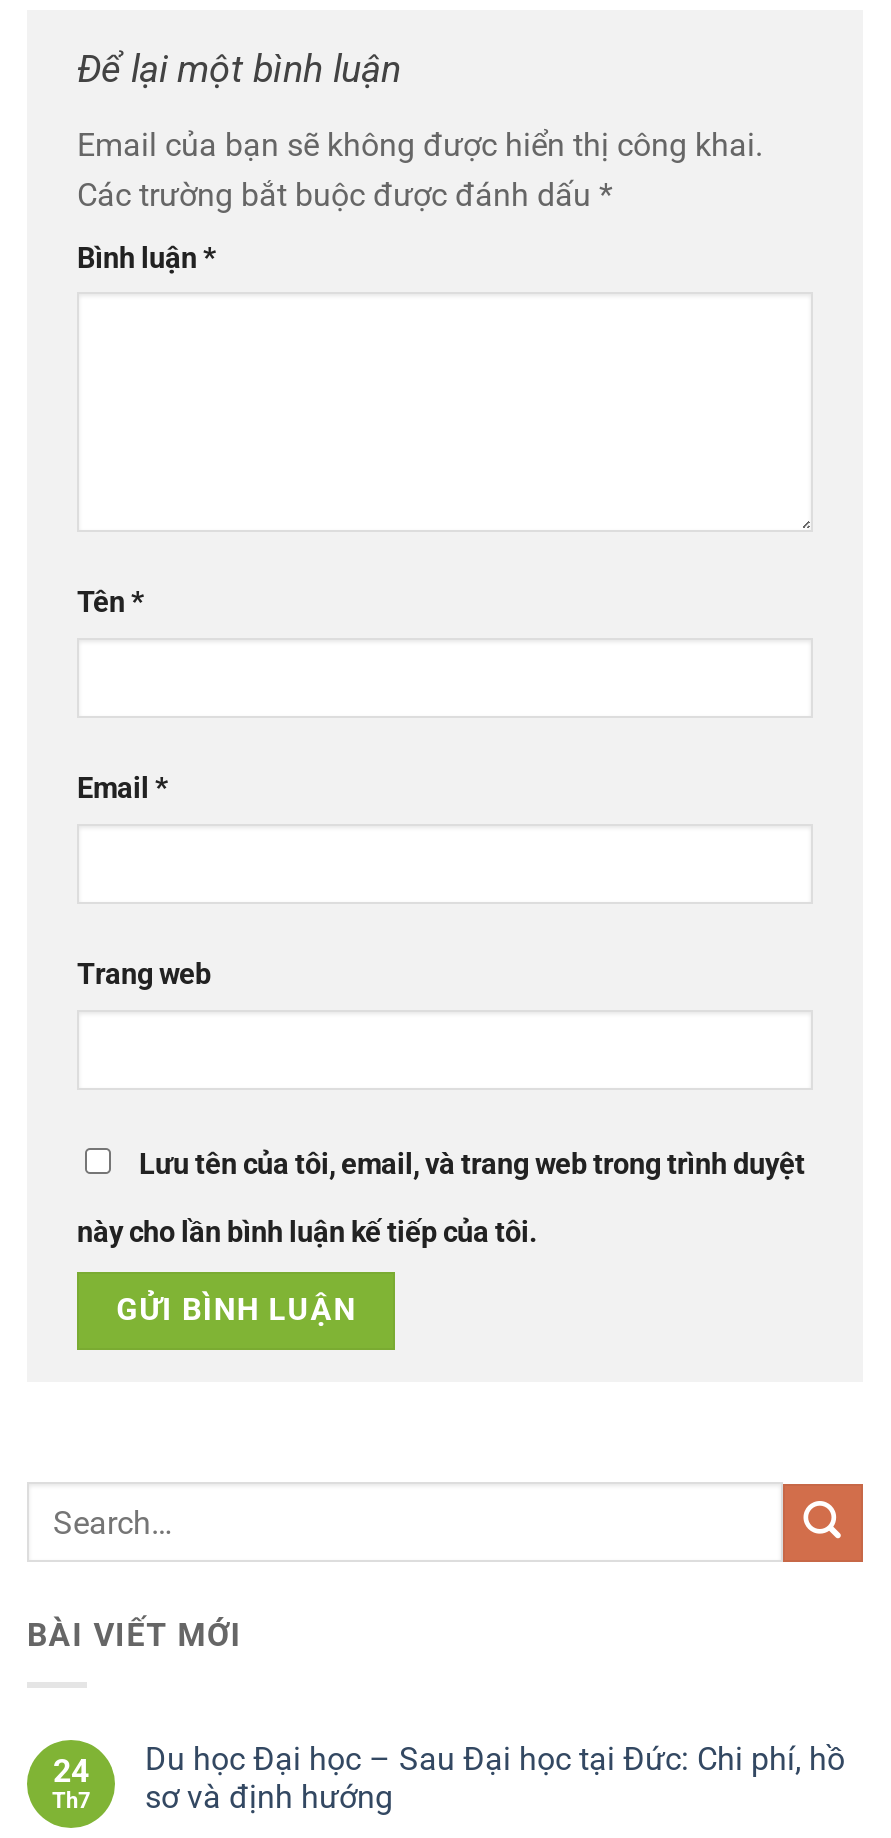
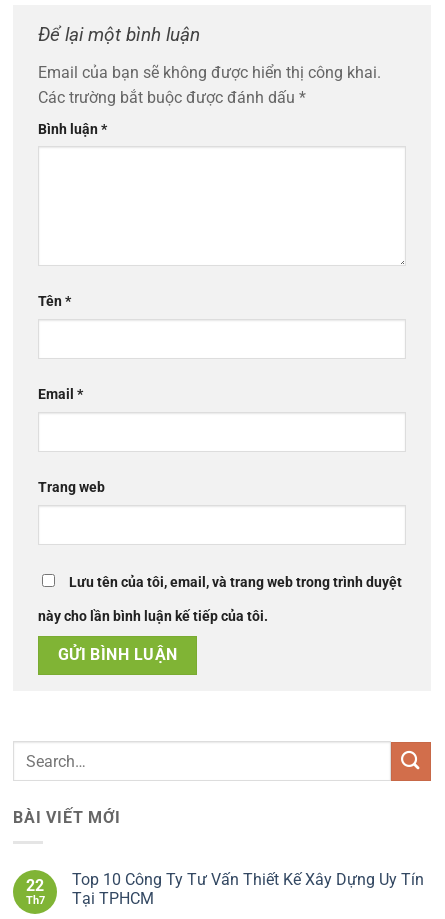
- Du học Đại học – Sau Đại học tại Đức: Chi phí, hồ
- sơ và định hướng
+ Top 10 Công Ty Tư Vấn Thiết Kế Xây Dựng Uy Tín
+ Tại TPHCM

- 24
+ 22
